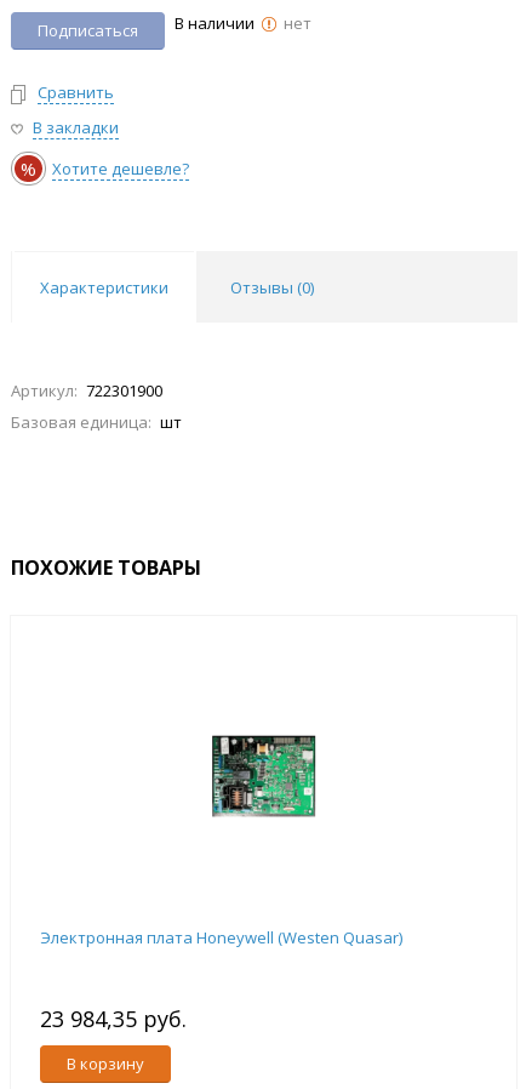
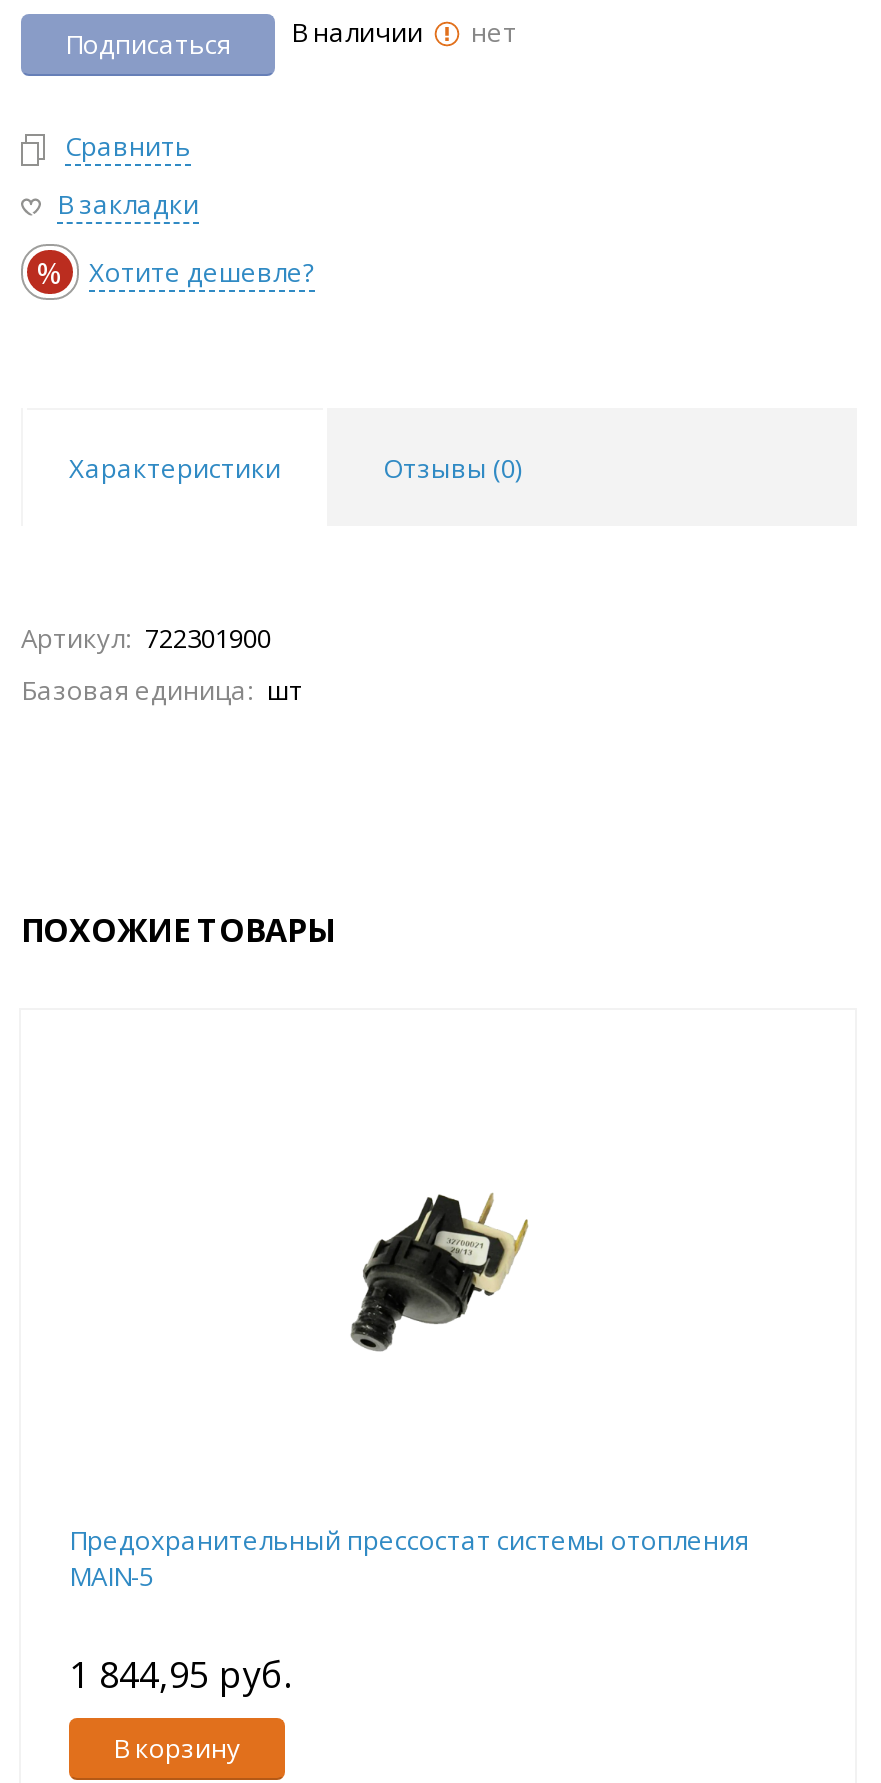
- [image]
+ [image]

- Электронная плата Honeywell (Westen Quasar)
+ Предохранительный прессостат системы отопления
+ MAIN-5

- 23 984,35 руб.
+ 1 844,95 руб.
